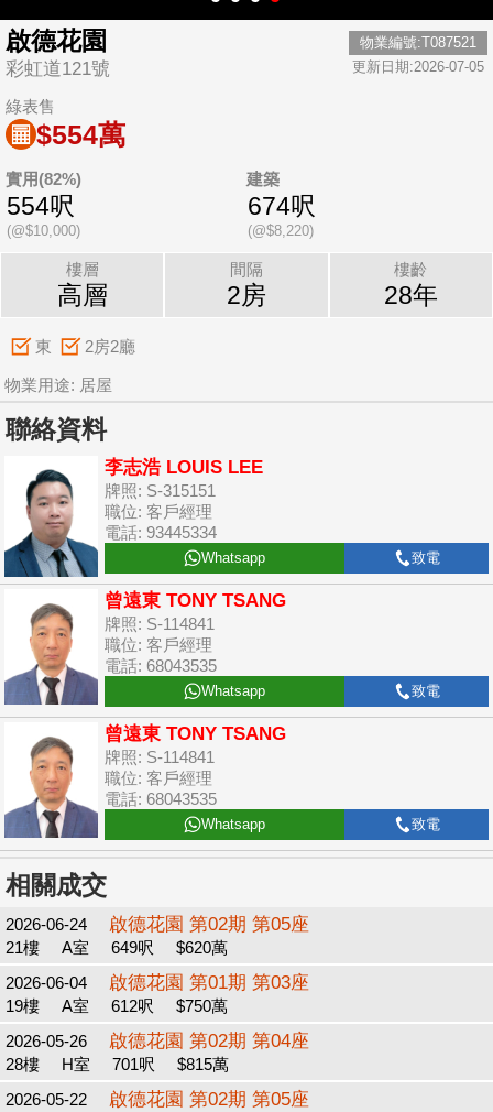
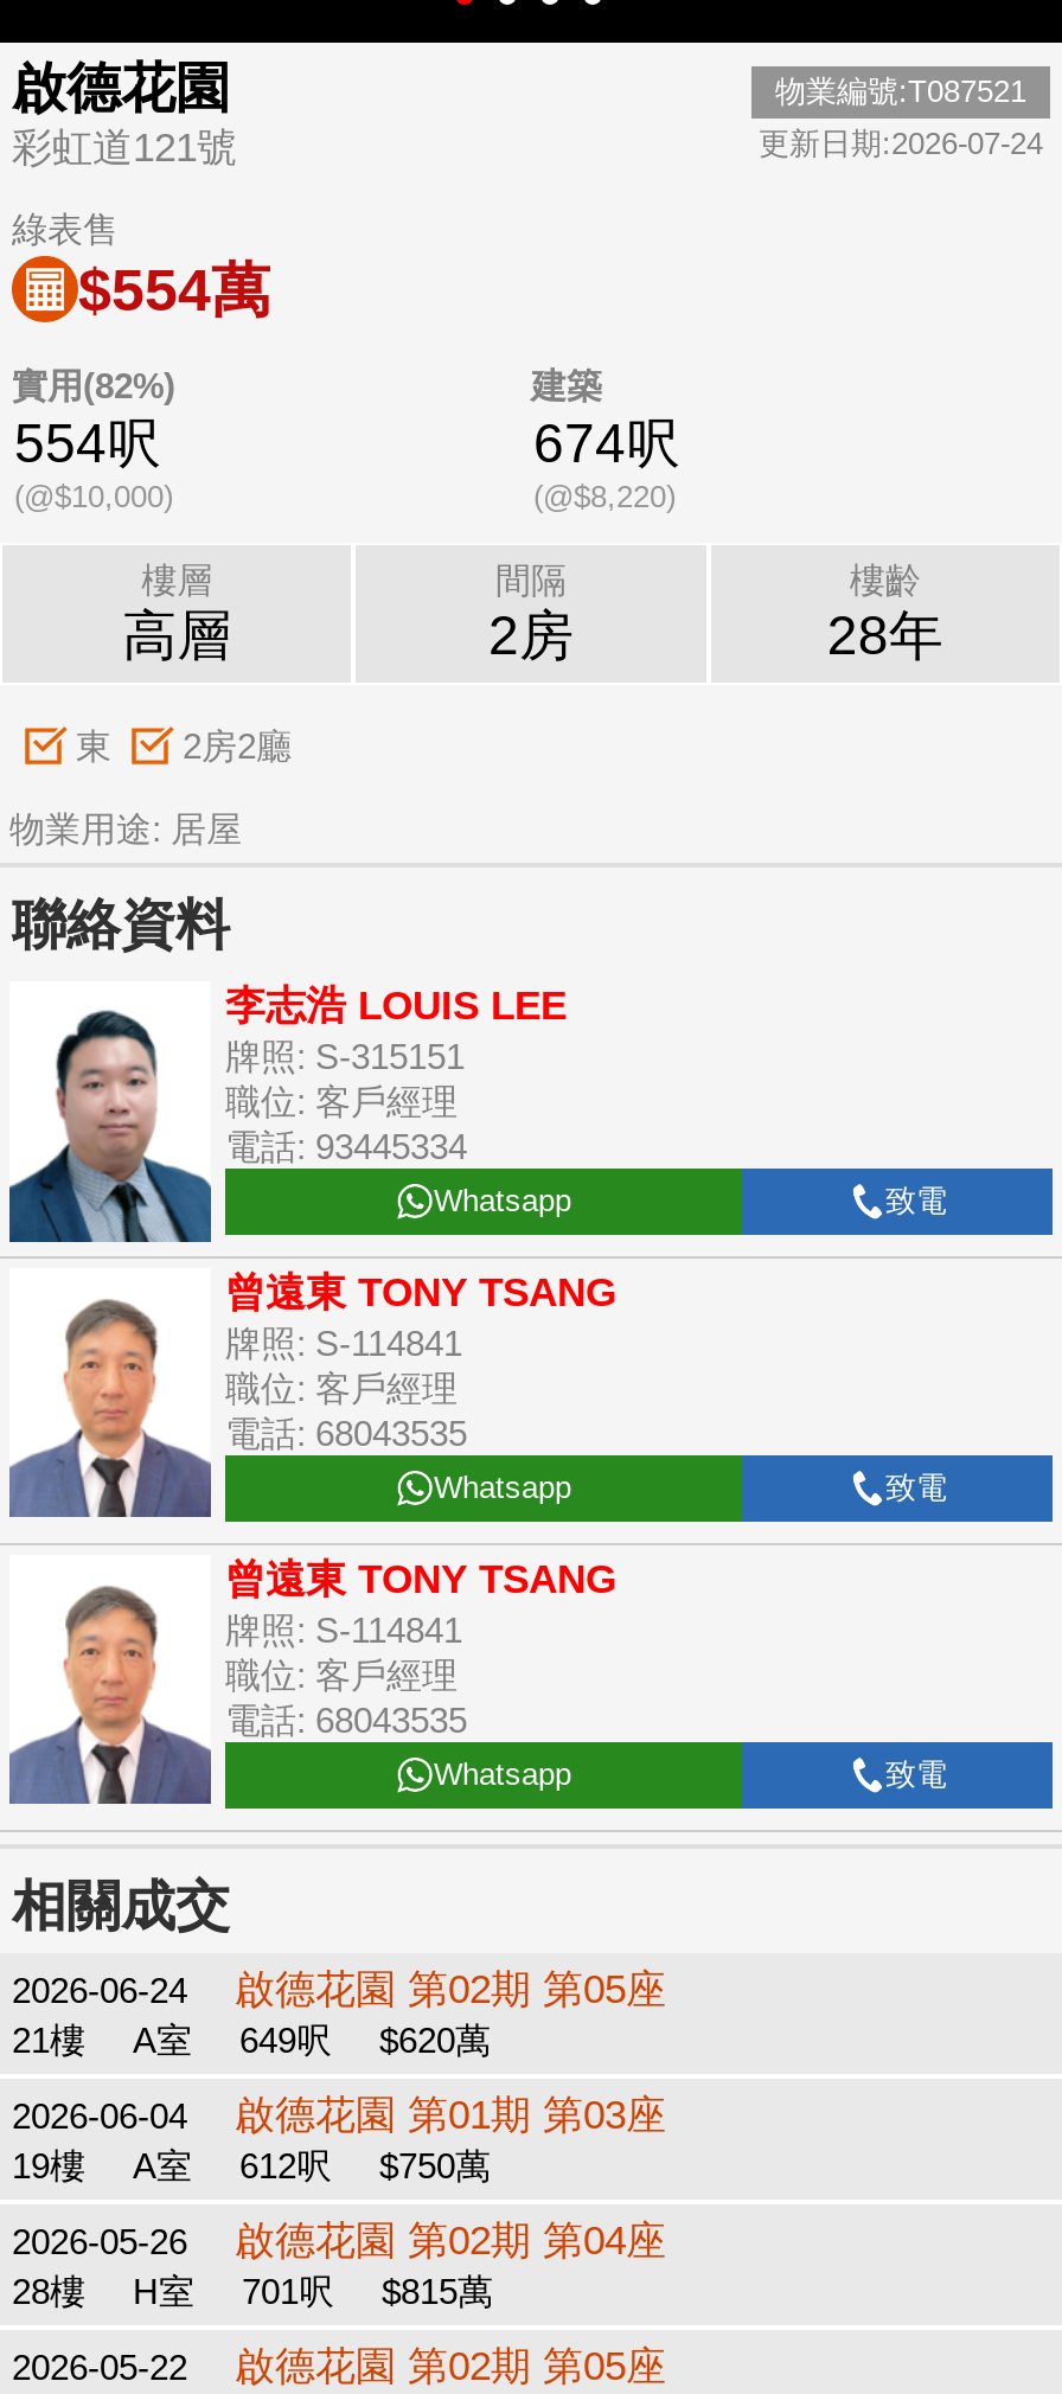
- 更新日期:2026-07-05
+ 更新日期:2026-07-24
